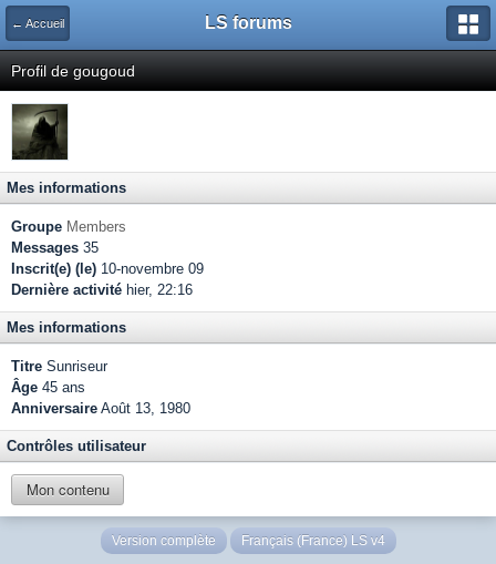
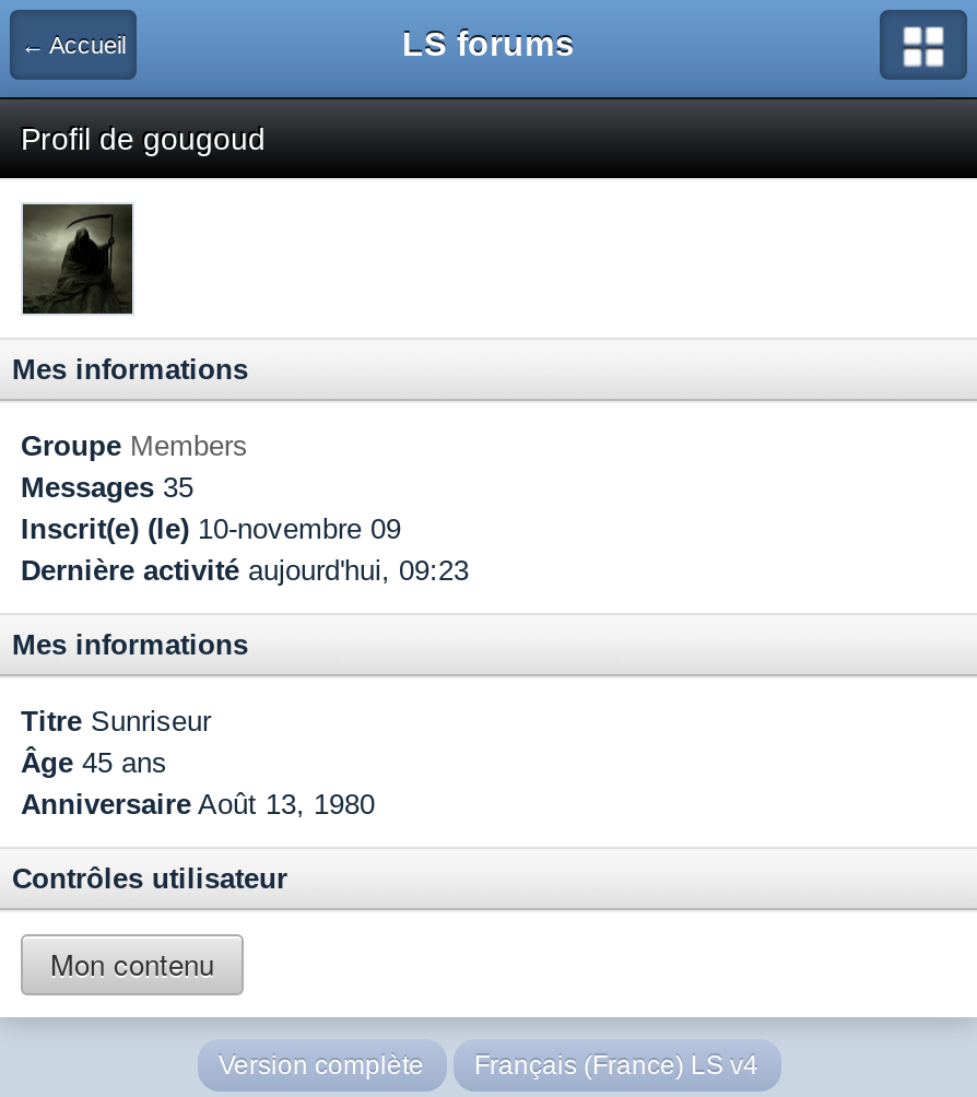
- Dernière activité hier, 22:16
+ Dernière activité aujourd'hui, 09:23
